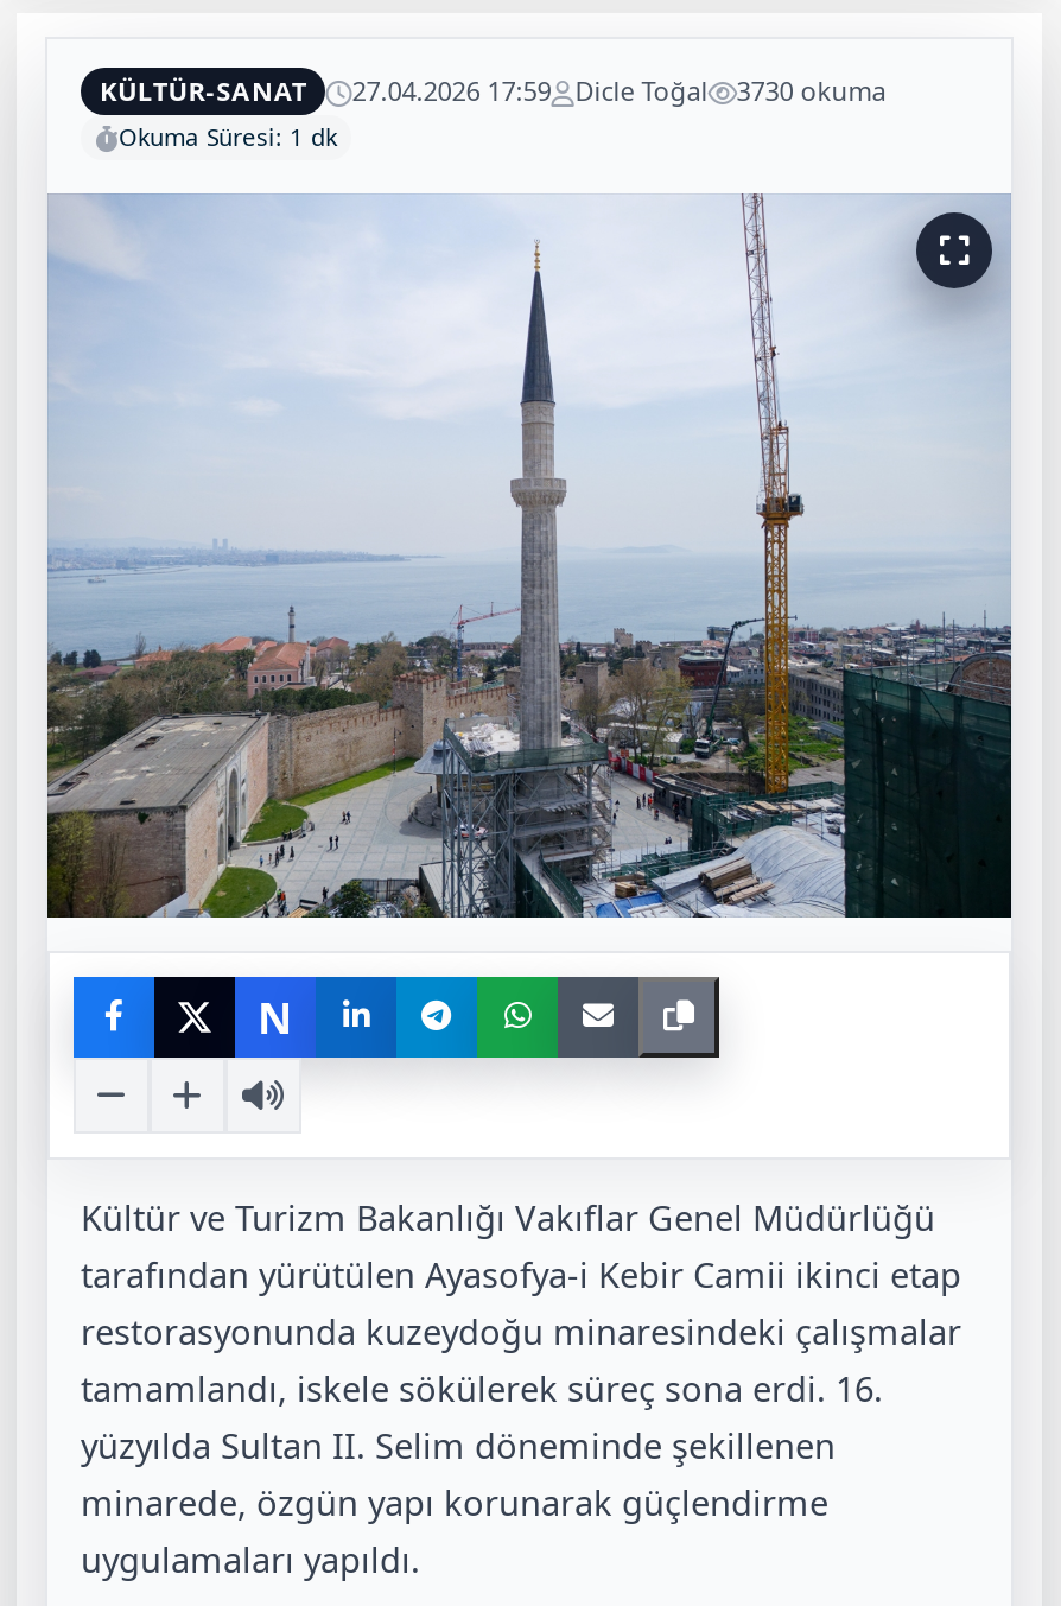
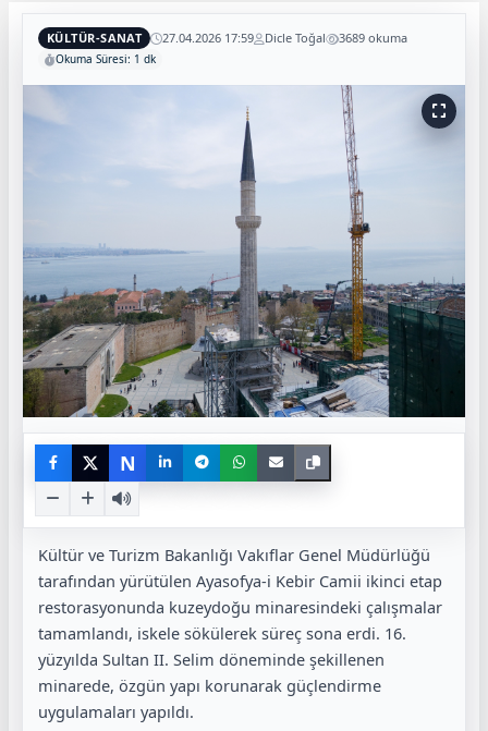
- KÜLTÜR-SANAT 27.04.2026 17:59 Dicle Toğal 3730 okuma
+ KÜLTÜR-SANAT 27.04.2026 17:59 Dicle Toğal 3689 okuma
